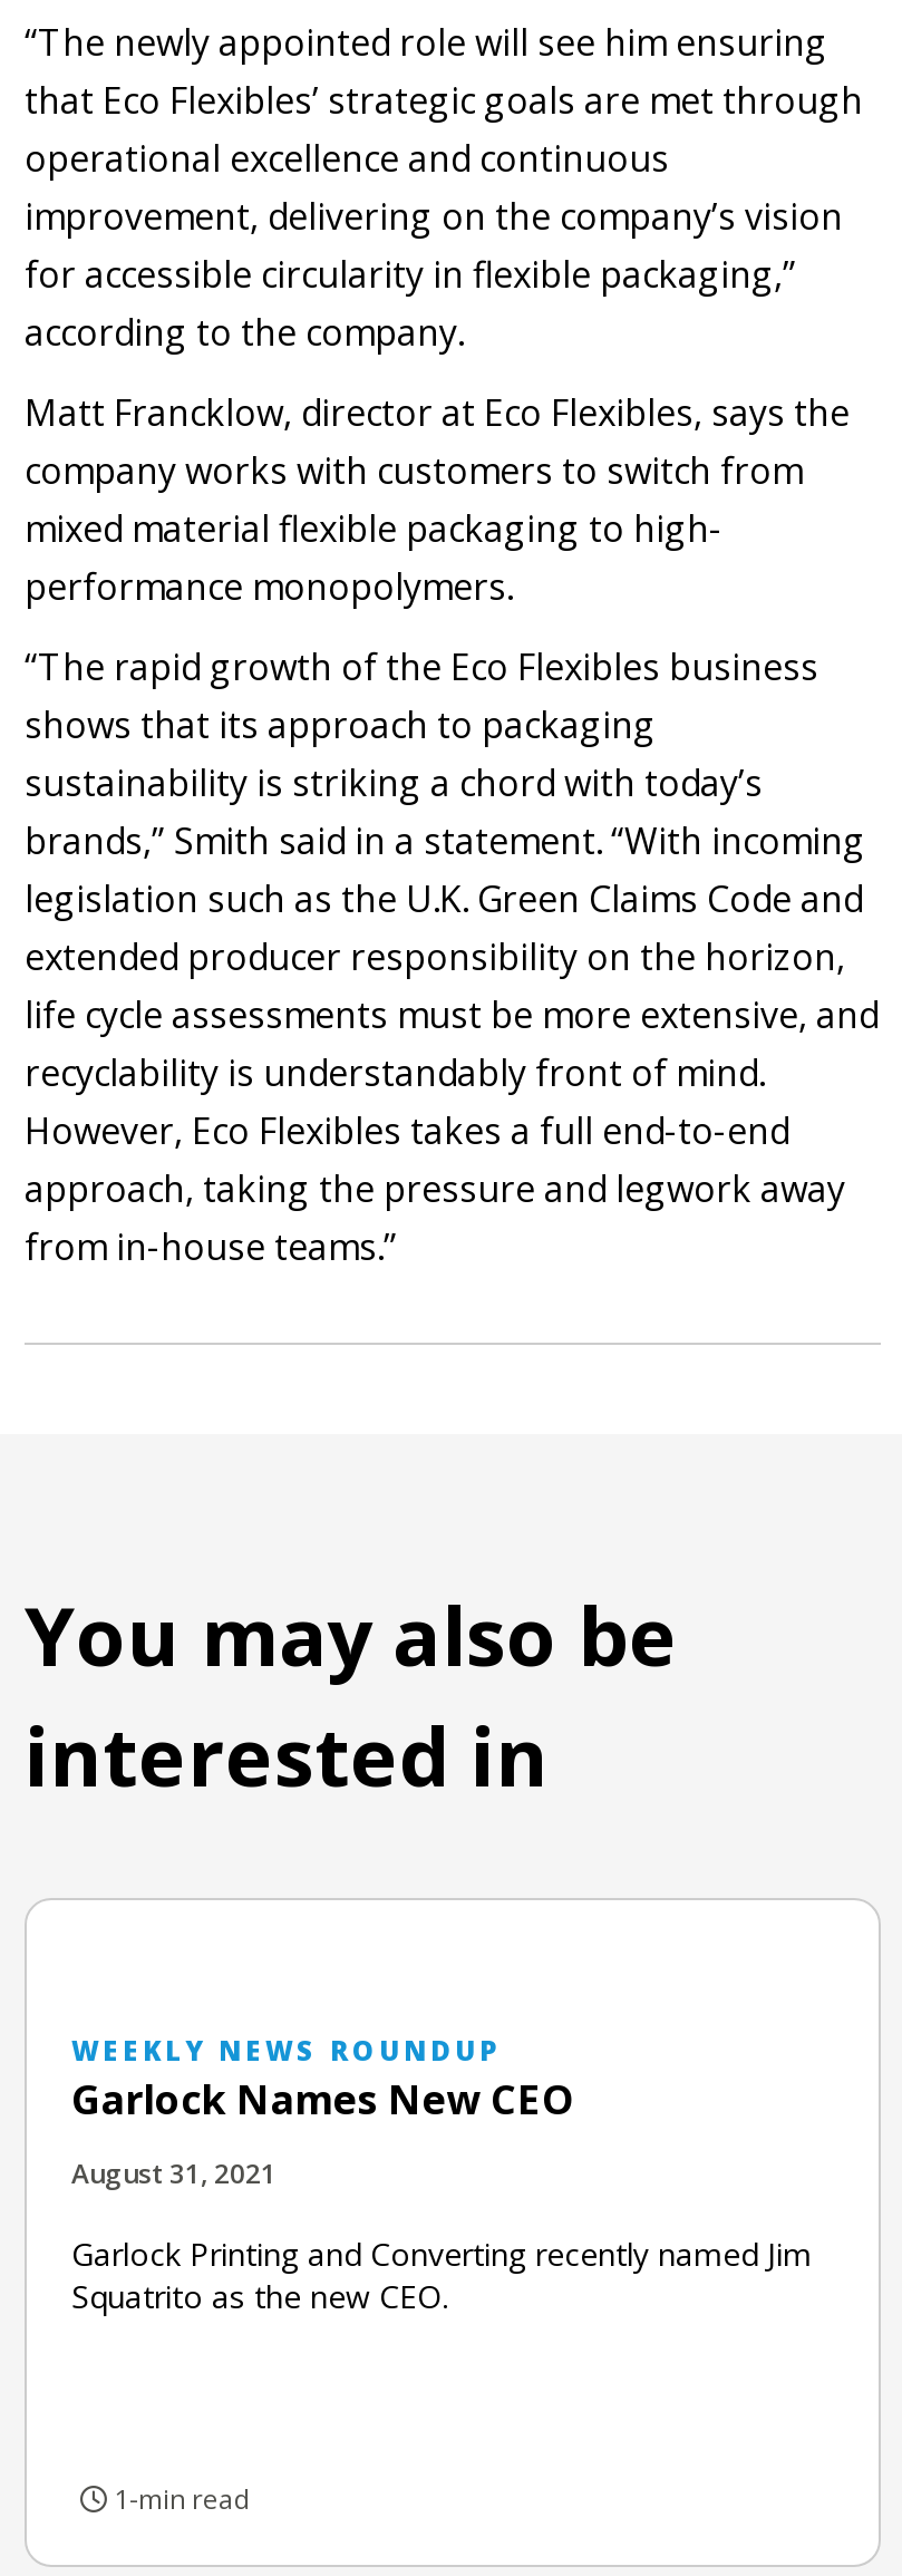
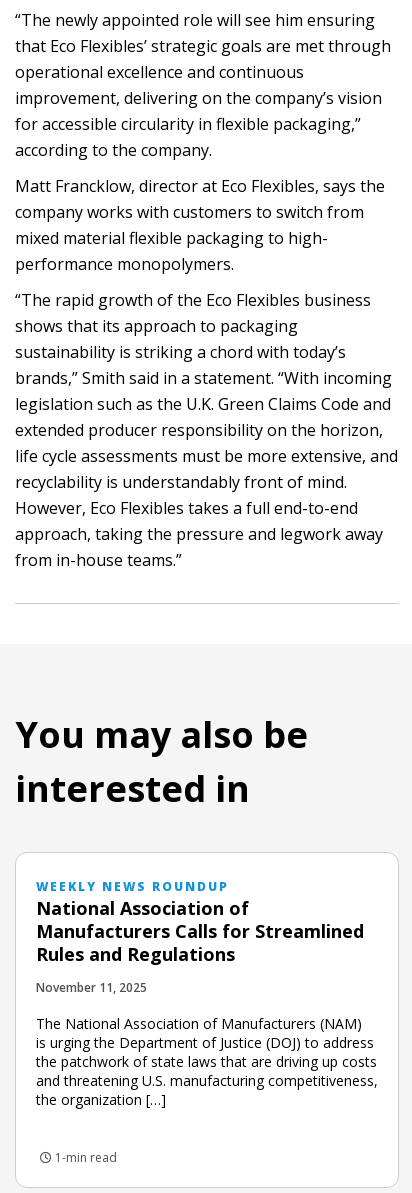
moved up: WEEKLY NEWS ROUNDUP

- Garlock Names New CEO
+ National Association of
+ Manufacturers Calls for Streamlined
+ Rules and Regulations

- August 31, 2021
+ November 11, 2025

- Garlock Printing and Converting recently named Jim
- Squatrito as the new CEO.
+ The National Association of Manufacturers (NAM)
+ is urging the Department of Justice (DOJ) to address
+ the patchwork of state laws that are driving up costs
+ and threatening U.S. manufacturing competitiveness,
+ the organization […]
